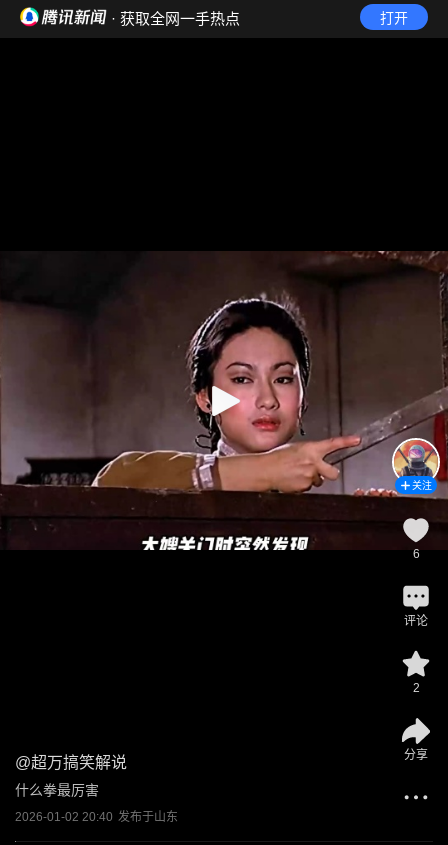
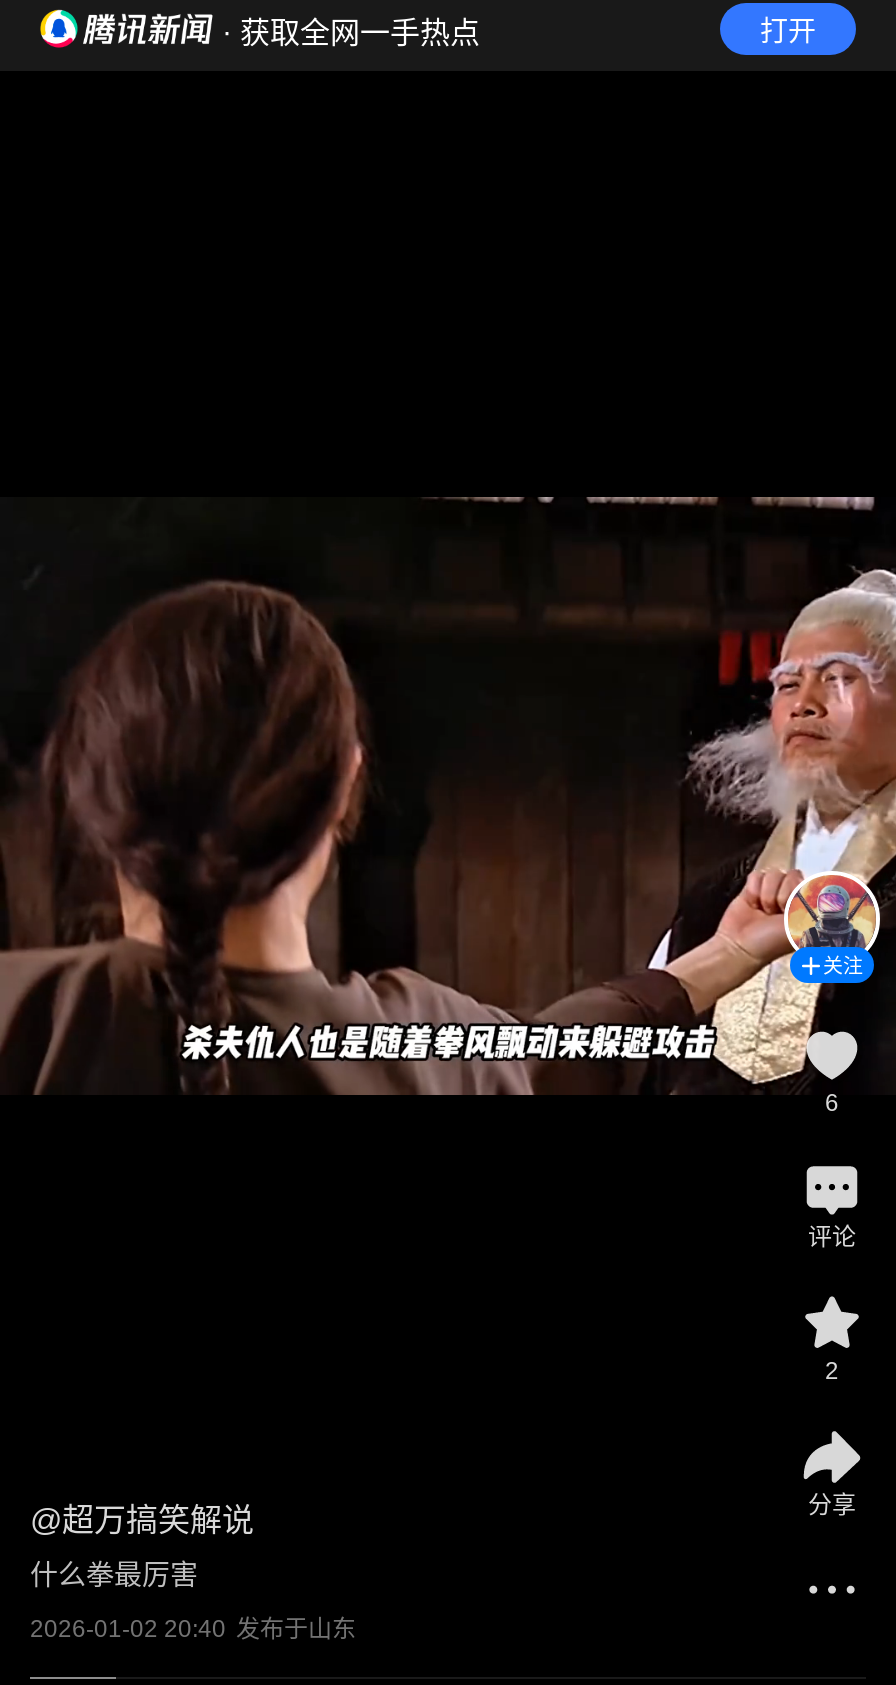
- [image]
+ [image]
